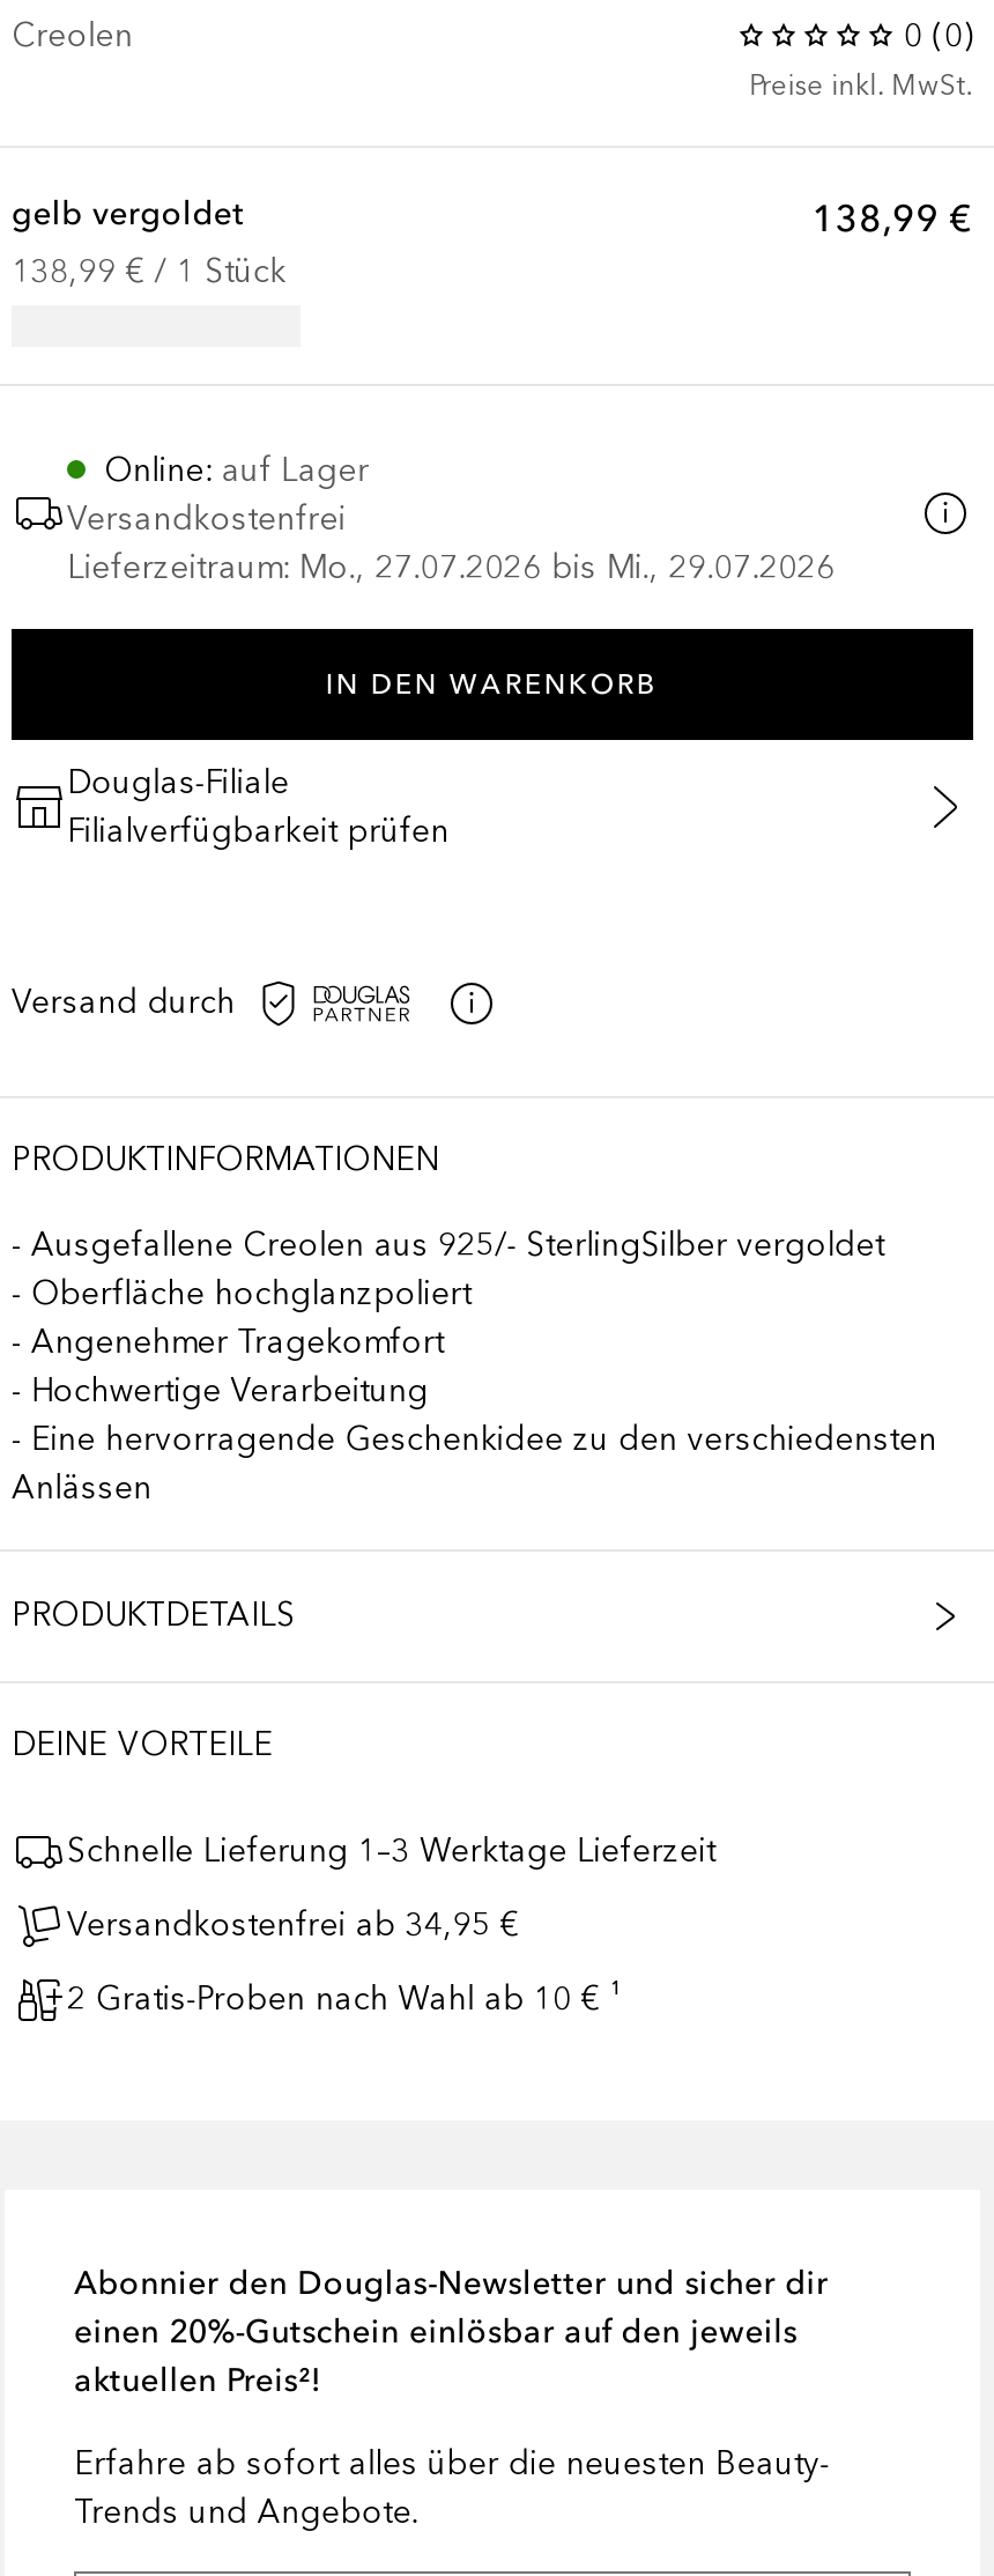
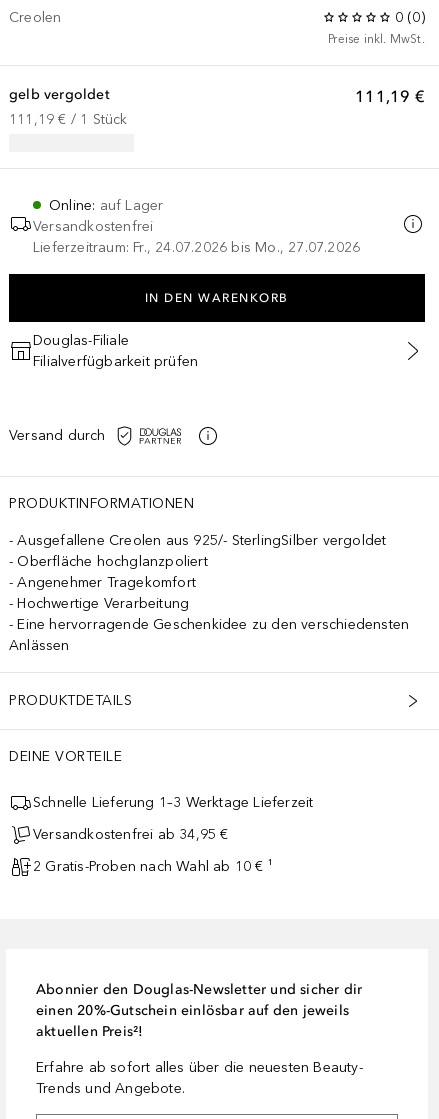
- 138,99 €
+ 111,19 €

- 138,99 €/ 1 Stück
+ 111,19 €/ 1 Stück

- Lieferzeitraum: Mo., 27.07.2026 bis Mi., 29.07.2026
+ Lieferzeitraum: Fr., 24.07.2026 bis Mo., 27.07.2026
